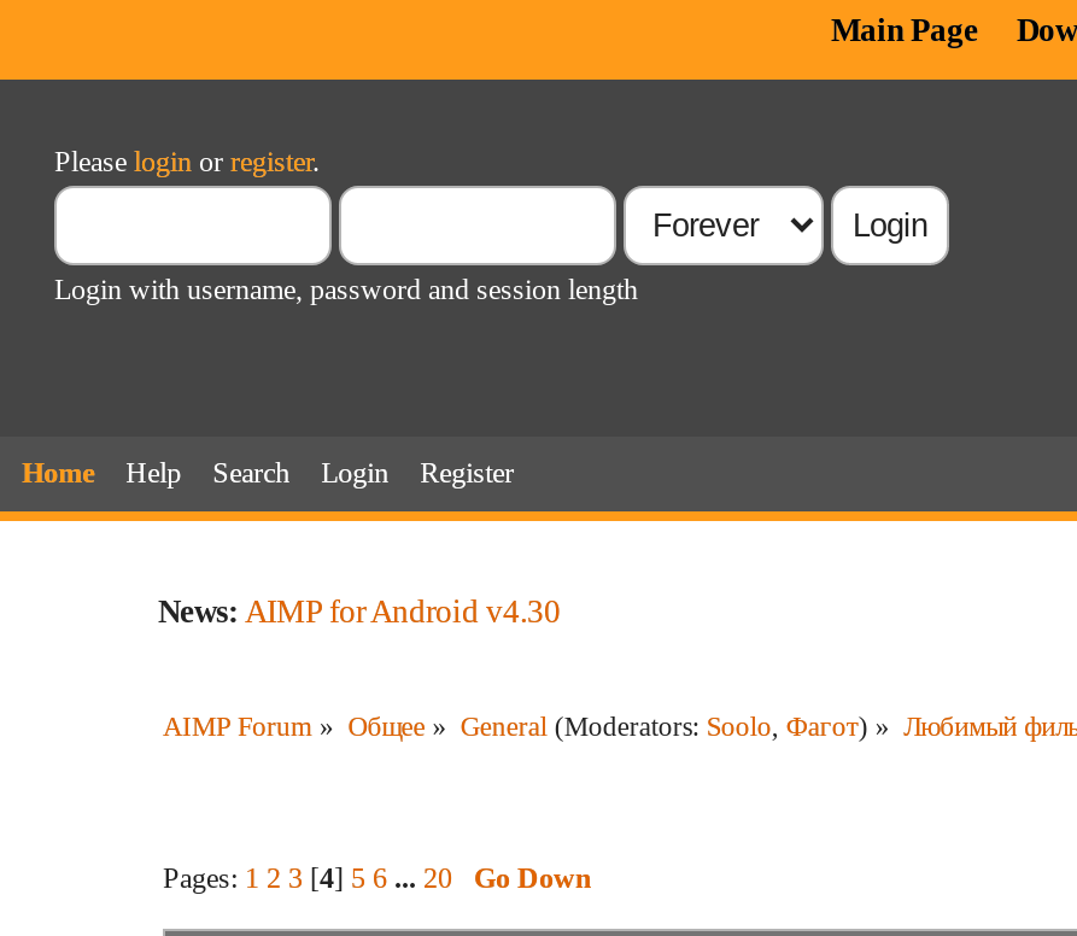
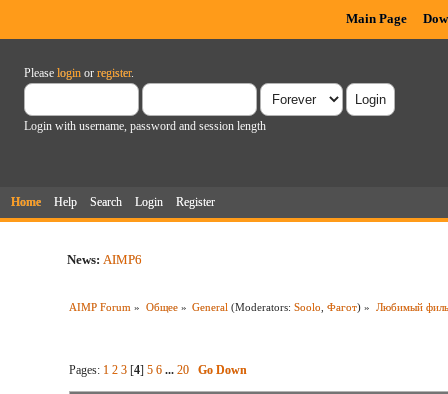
- News: AIMP for Android v4.30
+ News: AIMP6
